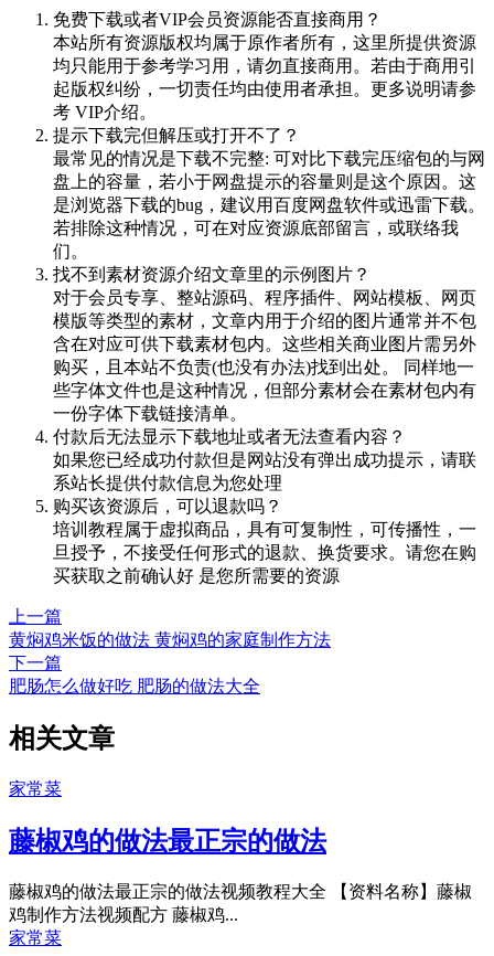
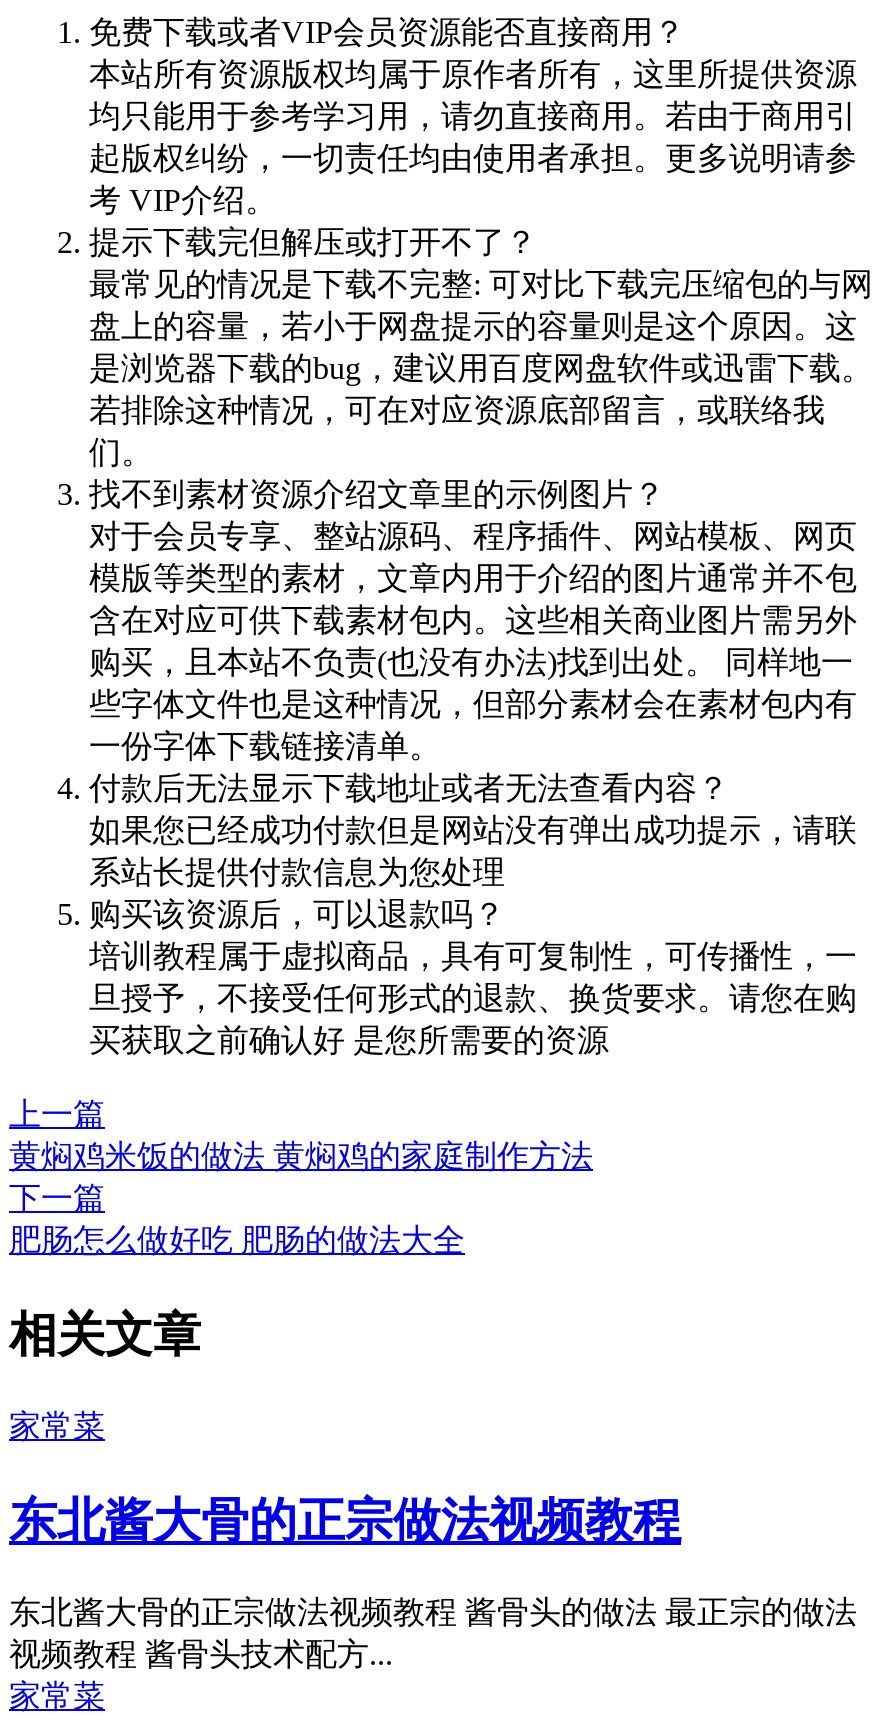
- 藤椒鸡的做法最正宗的做法
+ 东北酱大骨的正宗做法视频教程

- 藤椒鸡的做法最正宗的做法视频教程大全 【资料名称】藤椒
- 鸡制作方法视频配方 藤椒鸡...
+ 东北酱大骨的正宗做法视频教程 酱骨头的做法 最正宗的做法
+ 视频教程 酱骨头技术配方...
